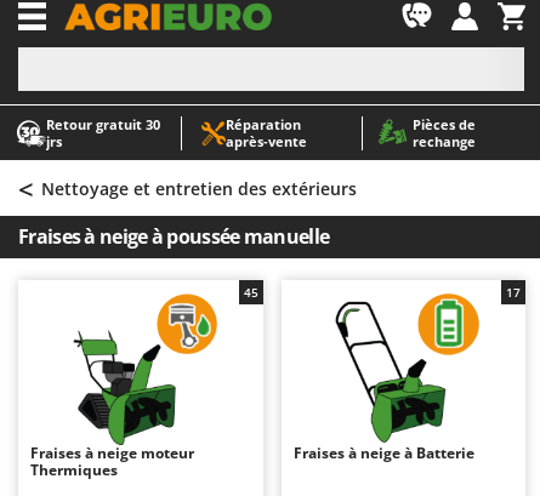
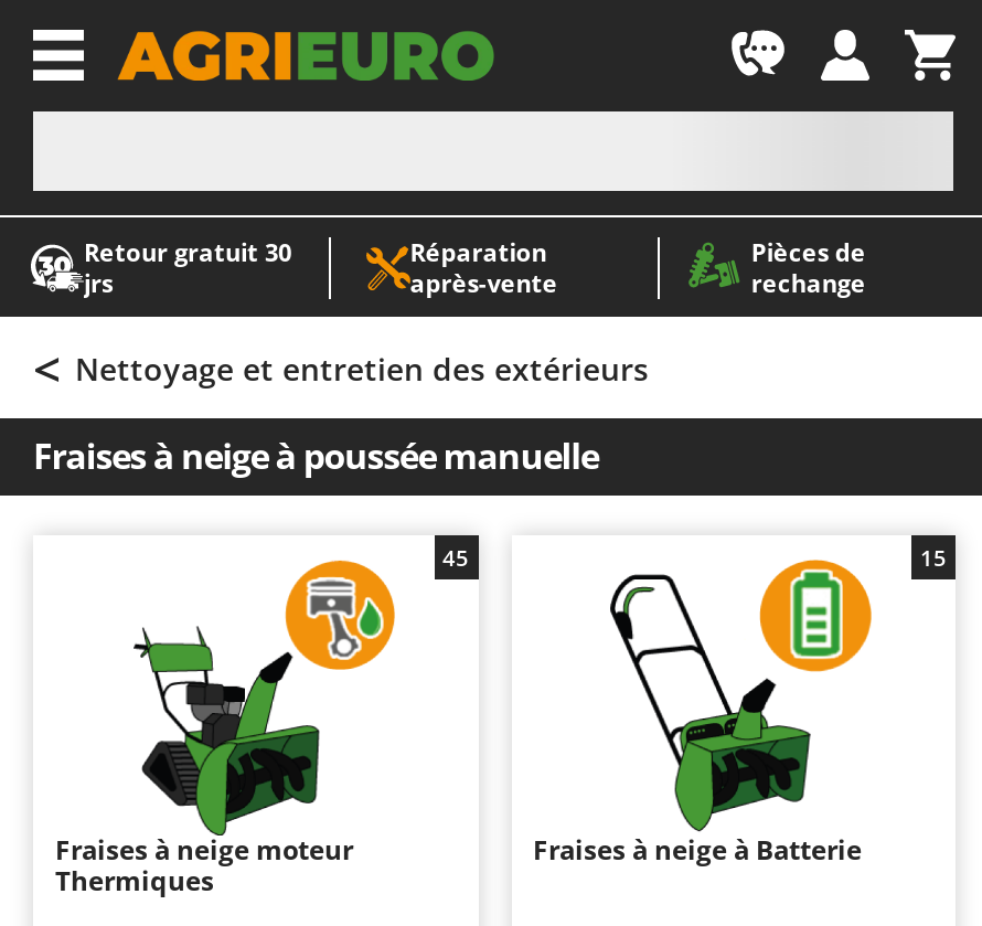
- 17
+ 15
